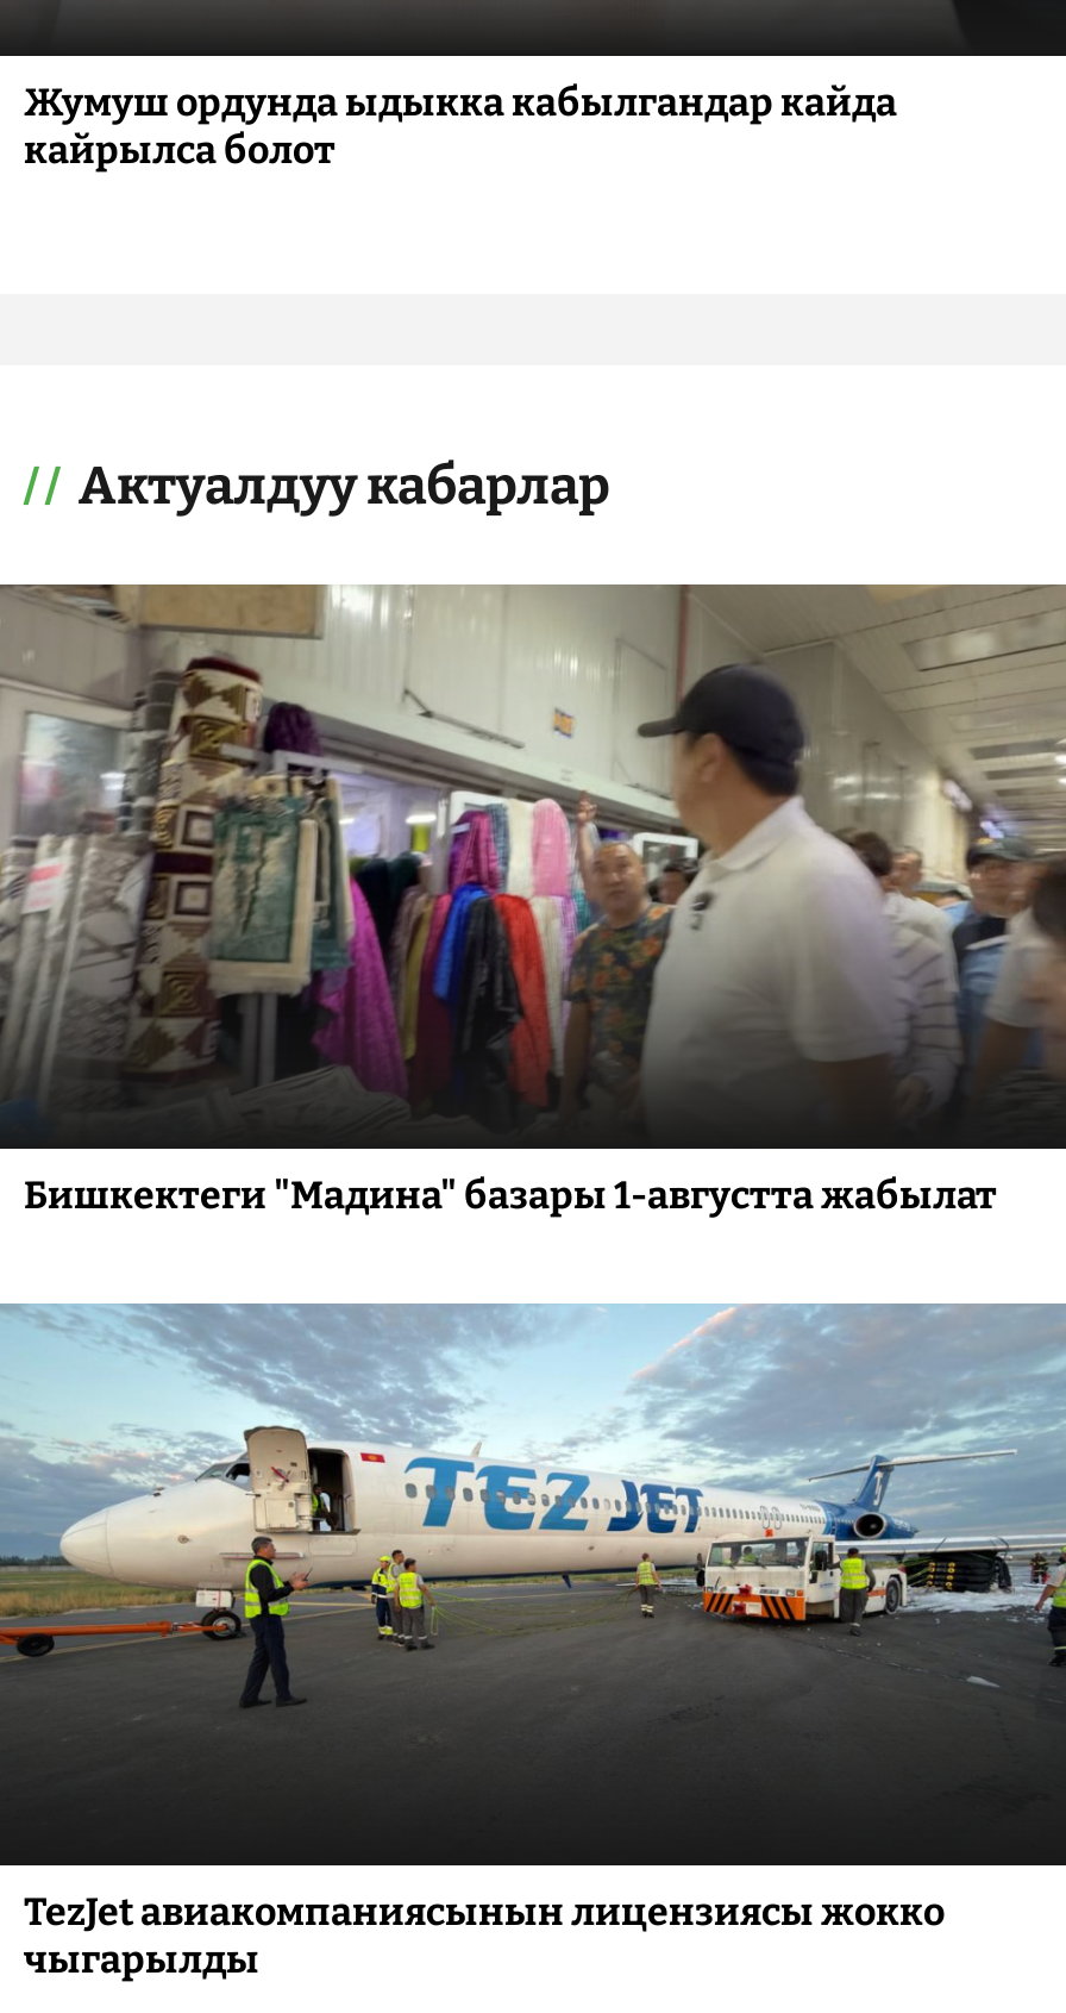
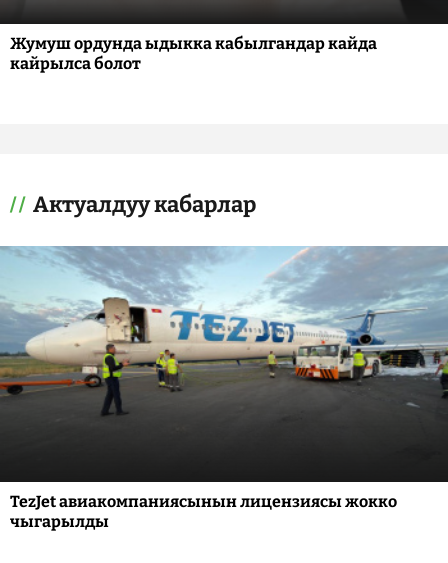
- [image]
- Бишкектеги "Мадина" базары 1-августта жабылат
